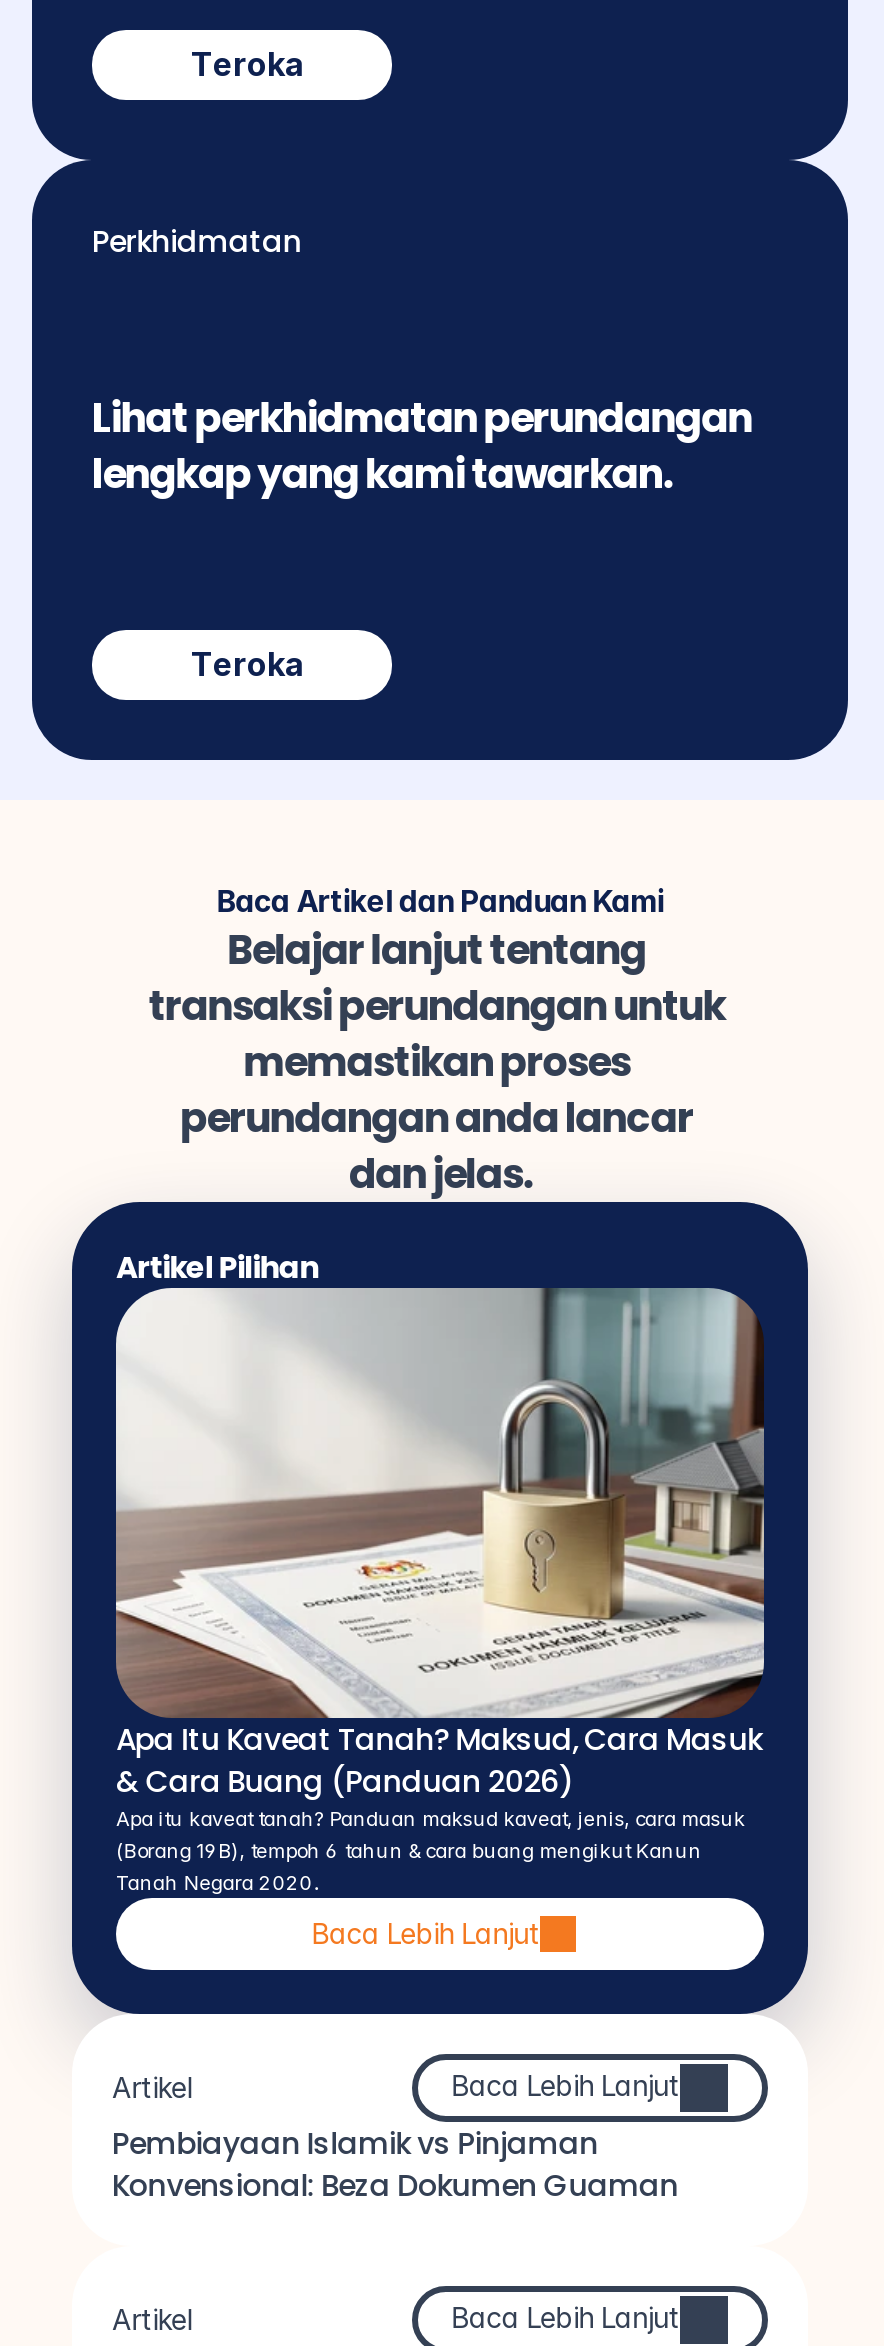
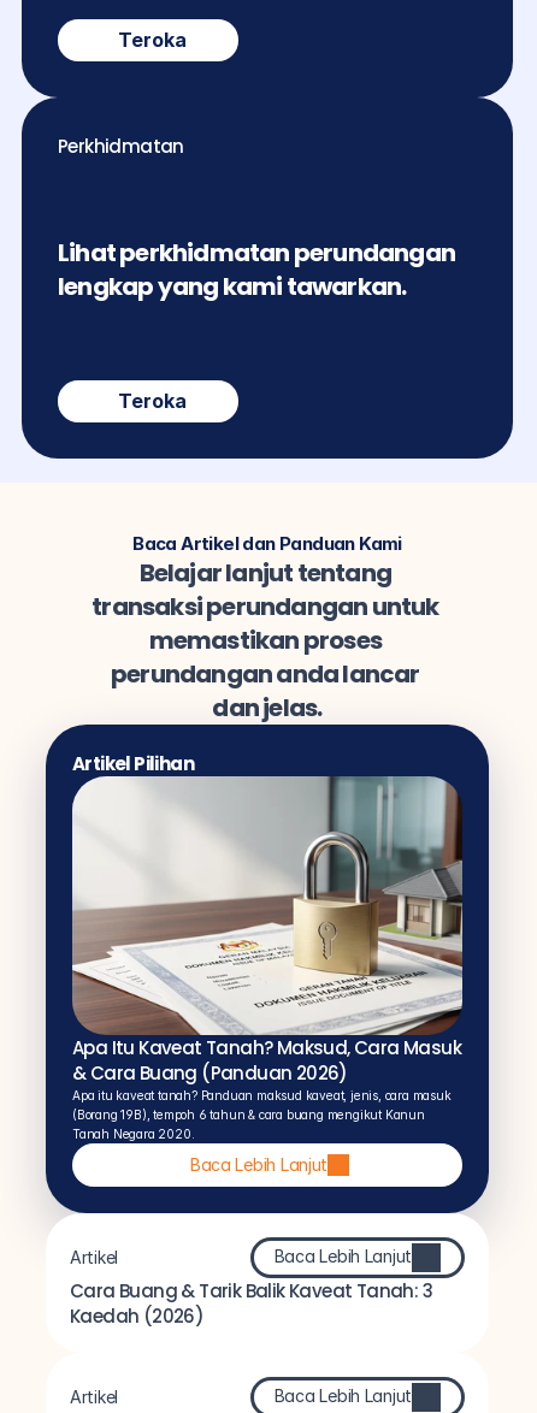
- Pembiayaan Islamik vs Pinjaman
- Konvensional: Beza Dokumen Guaman
+ Cara Buang & Tarik Balik Kaveat Tanah: 3
+ Kaedah (2026)
